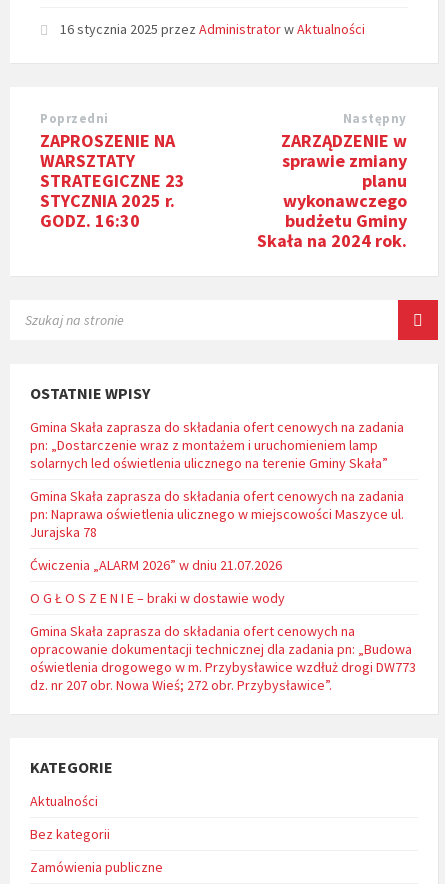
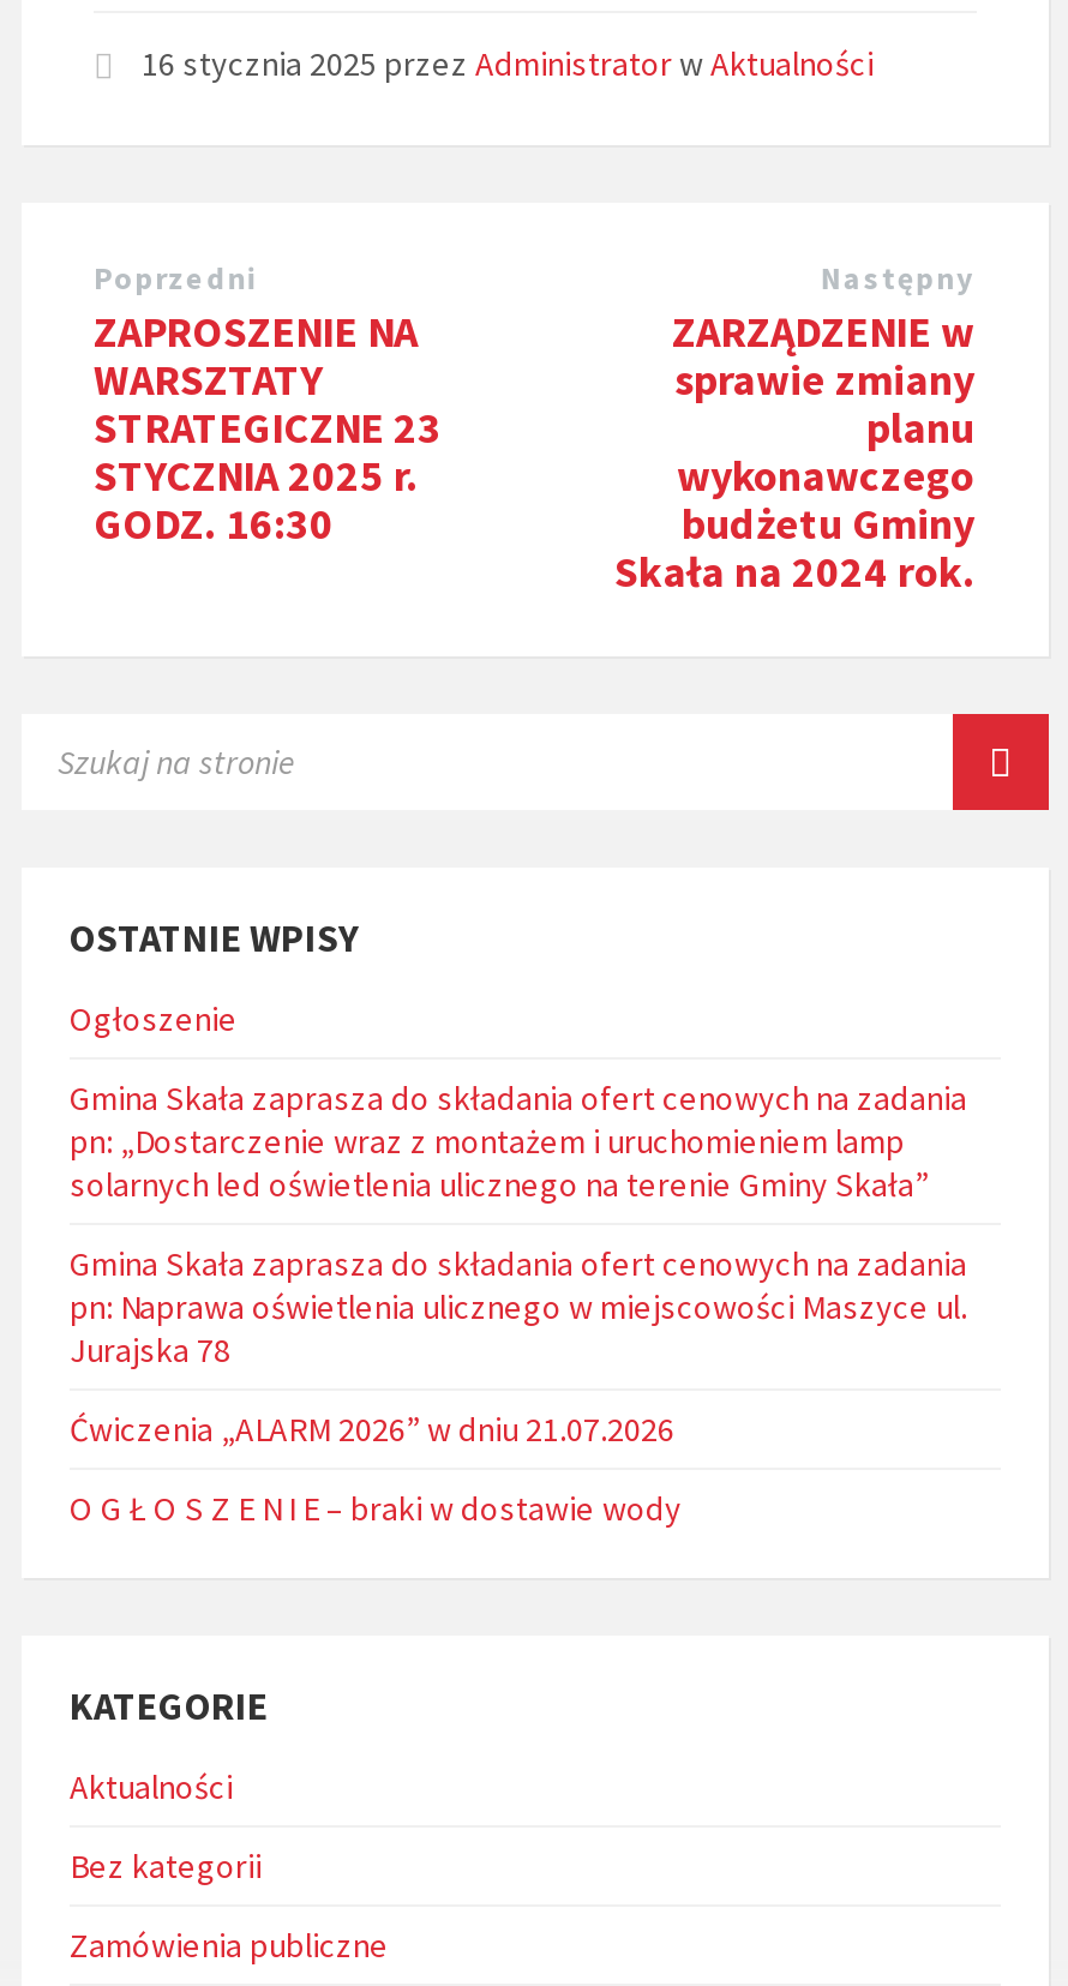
+ Ogłoszenie

moved down: Gmina Skała zaprasza do składania ofert cenowych na zadania | pn: „Dostarczenie wraz z montażem i uruchomieniem lamp | solarnych led oświetlenia ulicznego na terenie Gminy Skała” | Gmina Skała zaprasza do składania ofert cenowych na zadania | pn: Naprawa oświetlenia ulicznego w miejscowości Maszyce ul. | Jurajska 78 | Ćwiczenia „ALARM 2026” w dniu 21.07.2026 | O G Ł O S Z E N I E – braki w dostawie wody

- Gmina Skała zaprasza do składania ofert cenowych na
- opracowanie dokumentacji technicznej dla zadania pn: „Budowa
- oświetlenia drogowego w m. Przybysławice wzdłuż drogi DW773
- dz. nr 207 obr. Nowa Wieś; 272 obr. Przybysławice”.
